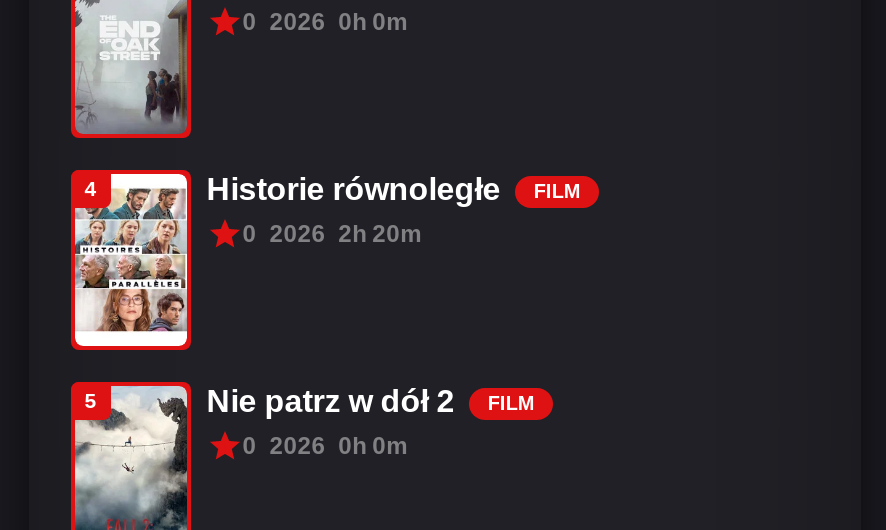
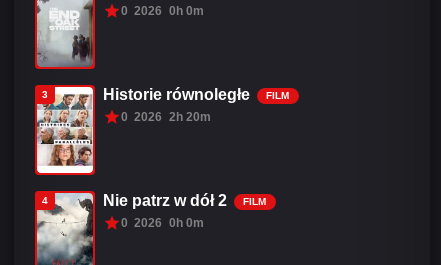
- 4
+ 3

- 5
+ 4
